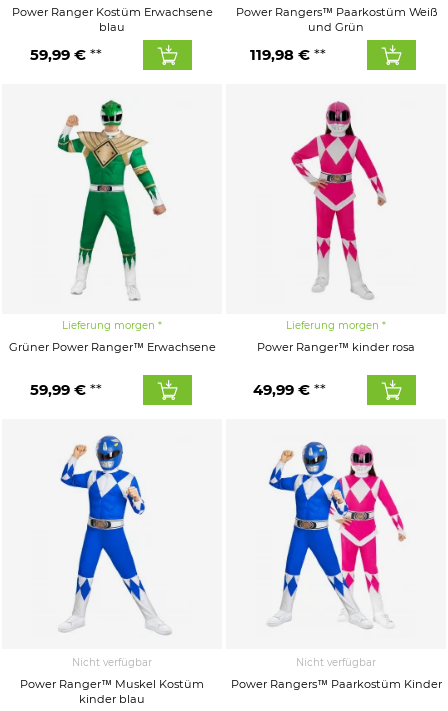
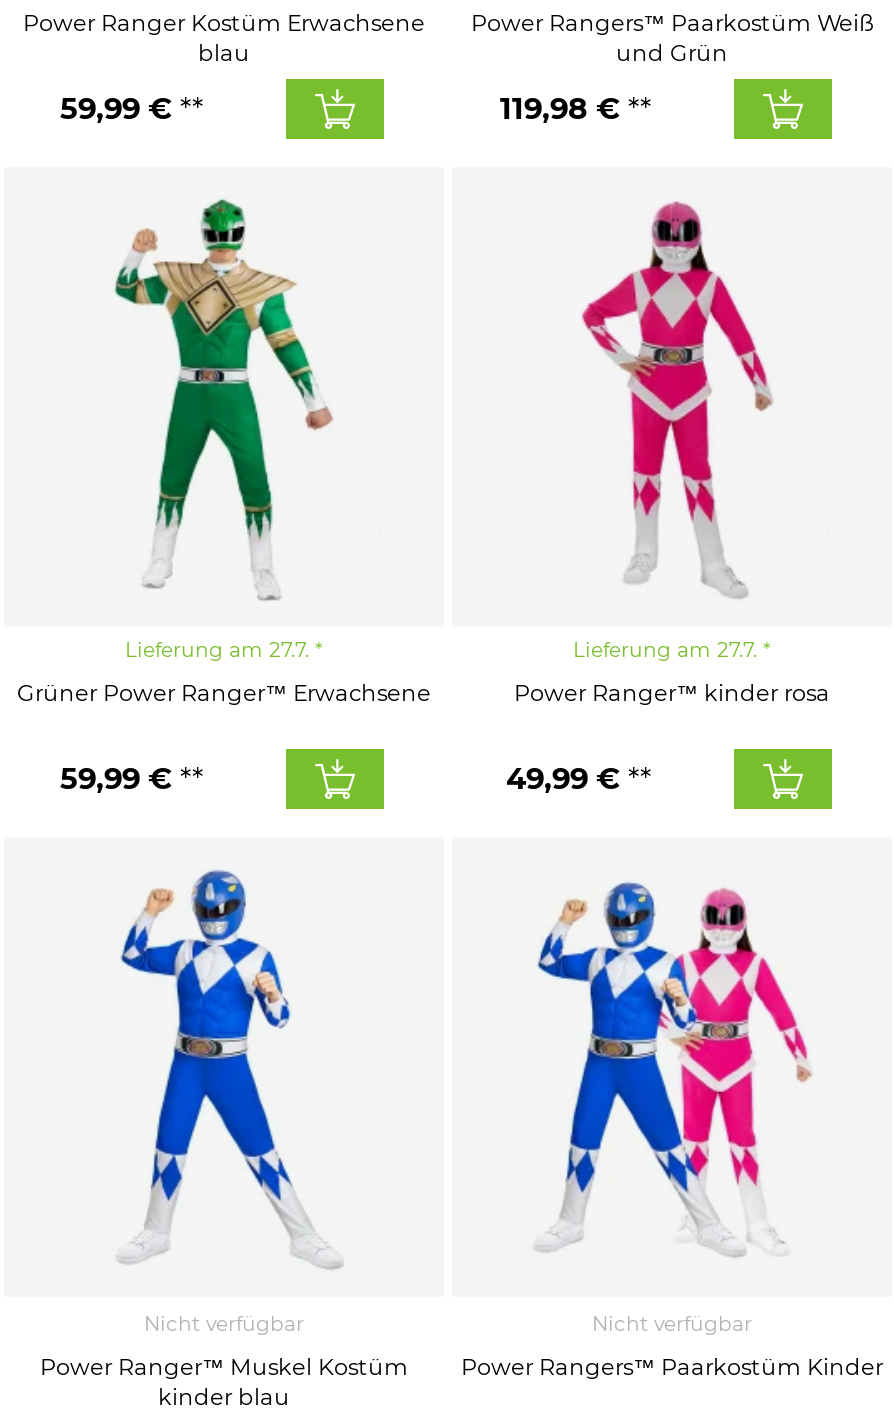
- Lieferung morgen
+ Lieferung am 27.7.

- Lieferung morgen
+ Lieferung am 27.7.
